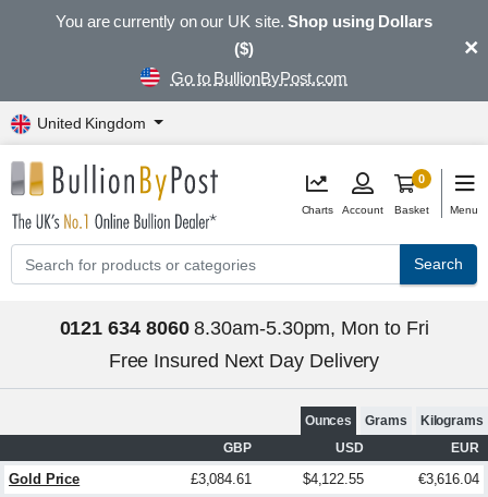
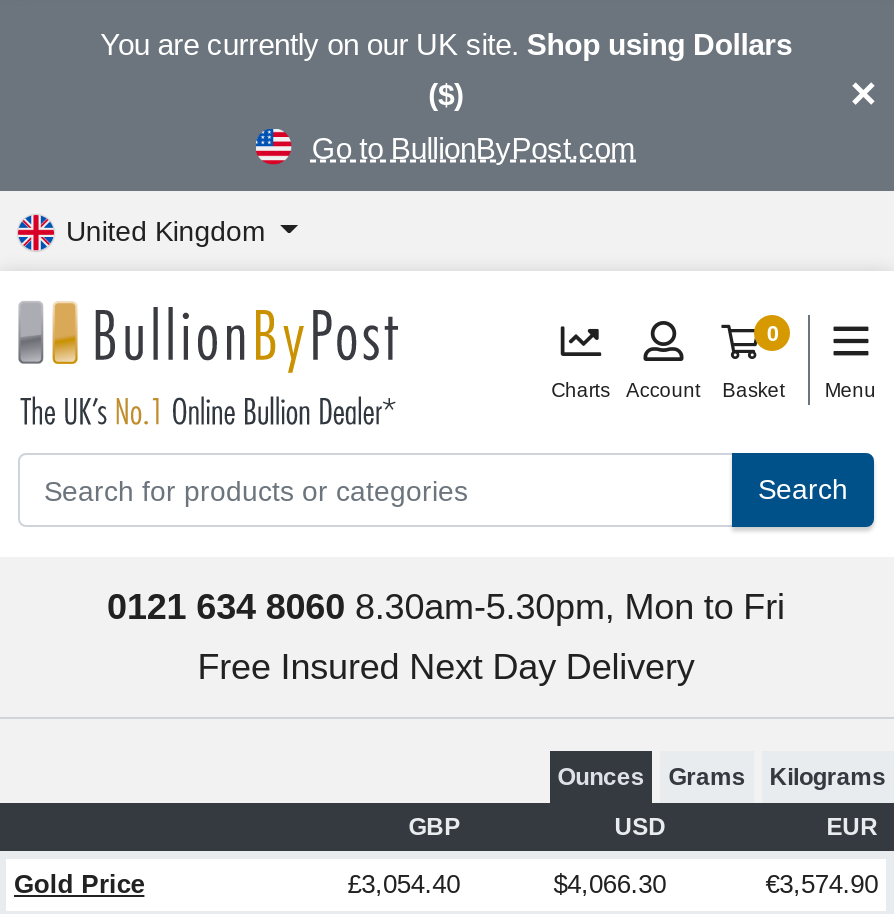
- £3,084.61
+ £3,054.40

- $4,122.55
+ $4,066.30

- €3,616.04
+ €3,574.90
